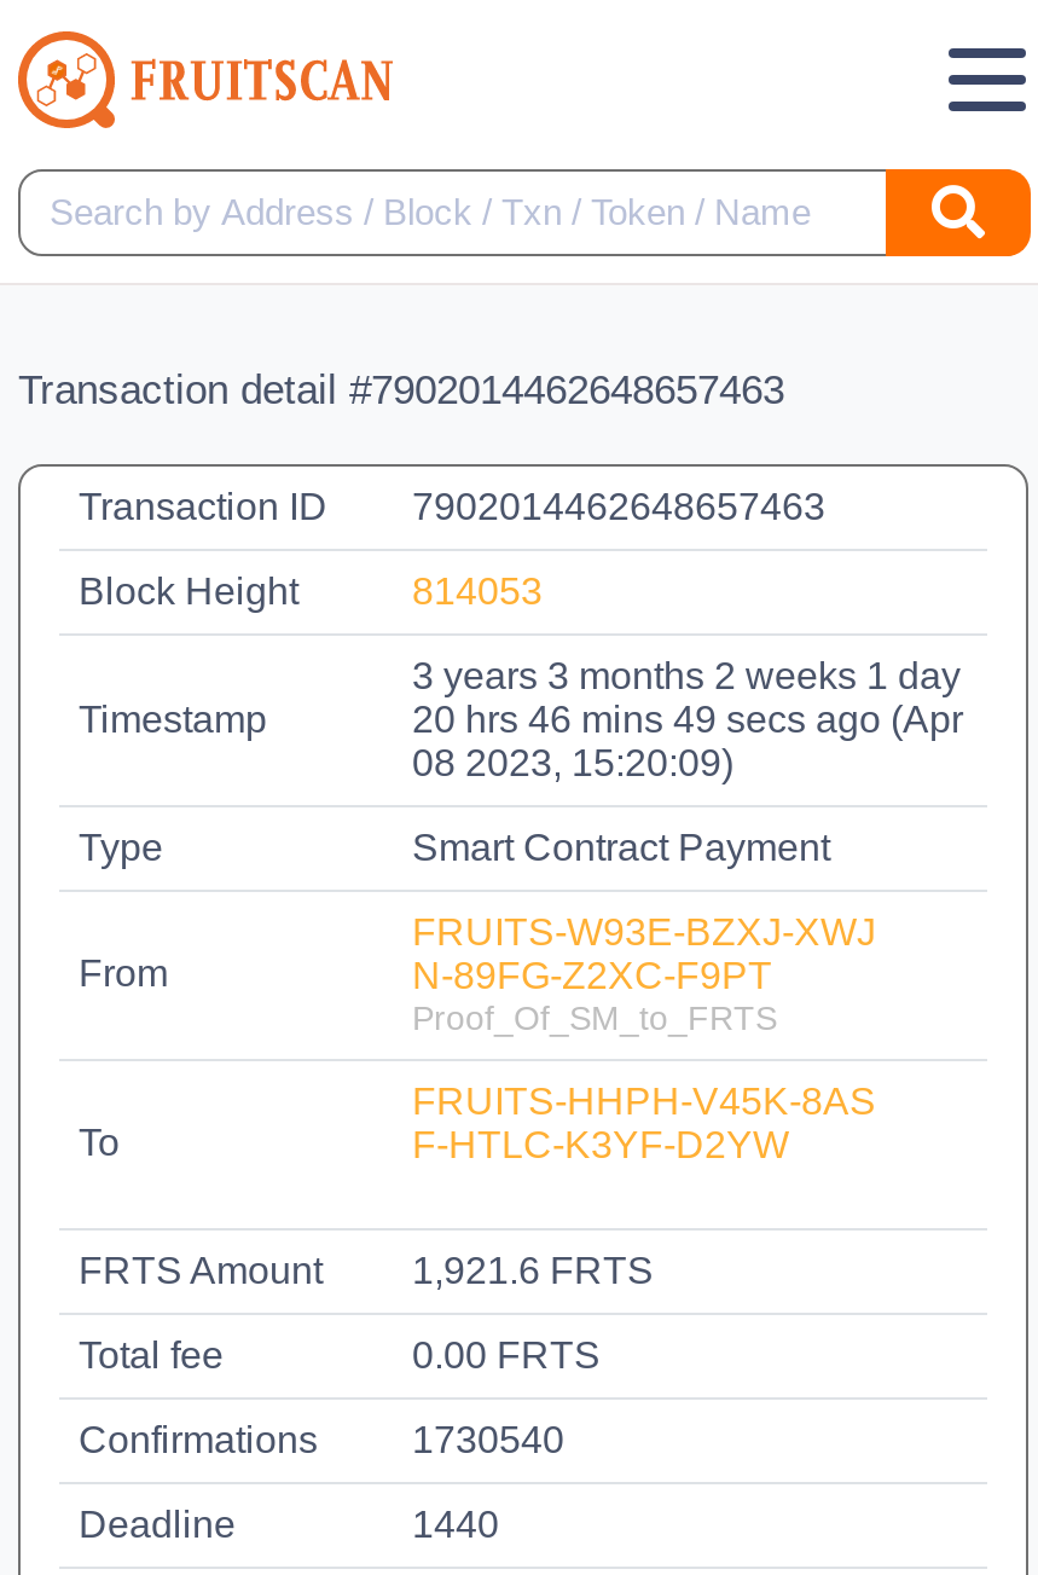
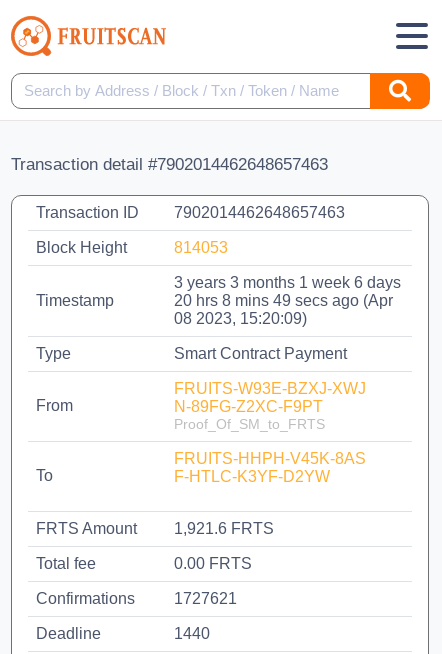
- 3 years 3 months 2 weeks 1 day
+ 3 years 3 months 1 week 6 days

- 20 hrs 46 mins 49 secs ago (Apr
+ 20 hrs 8 mins 49 secs ago (Apr

- 1730540
+ 1727621
